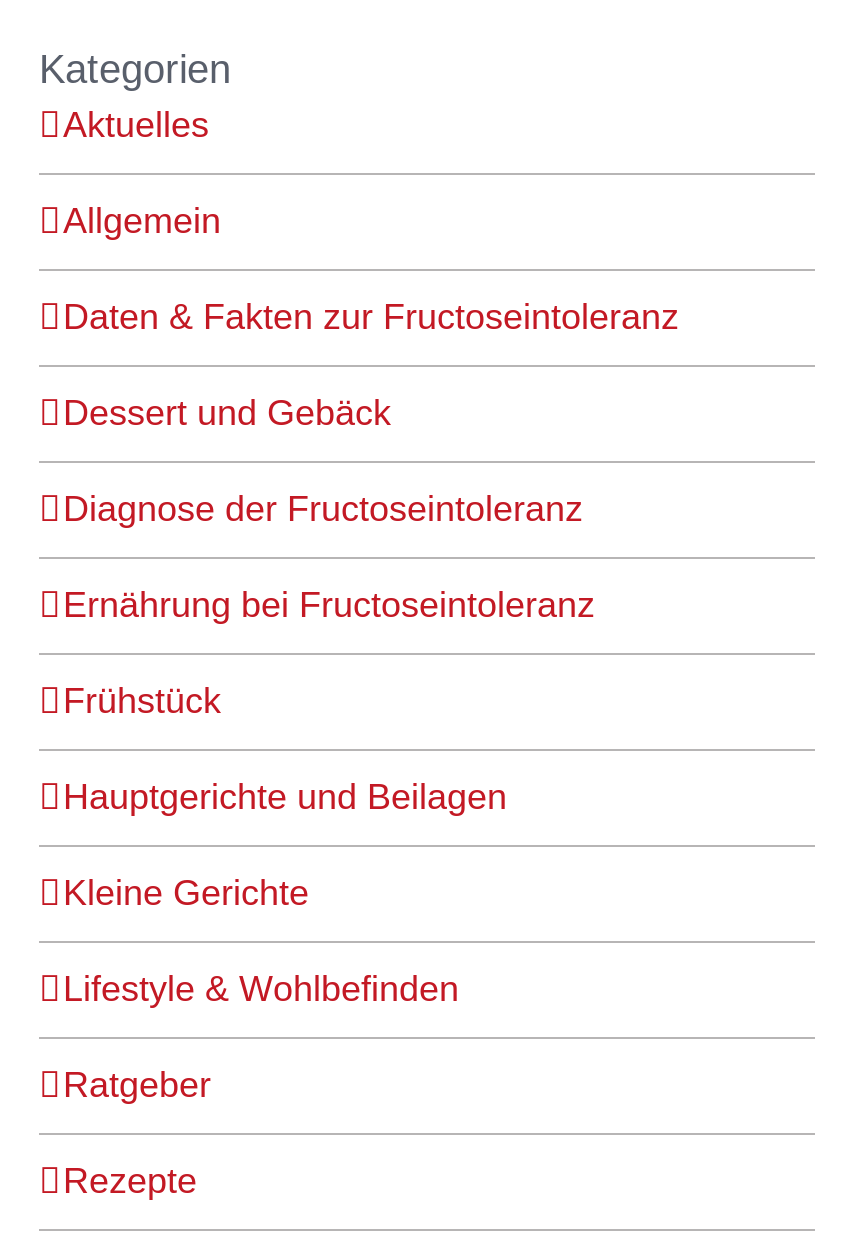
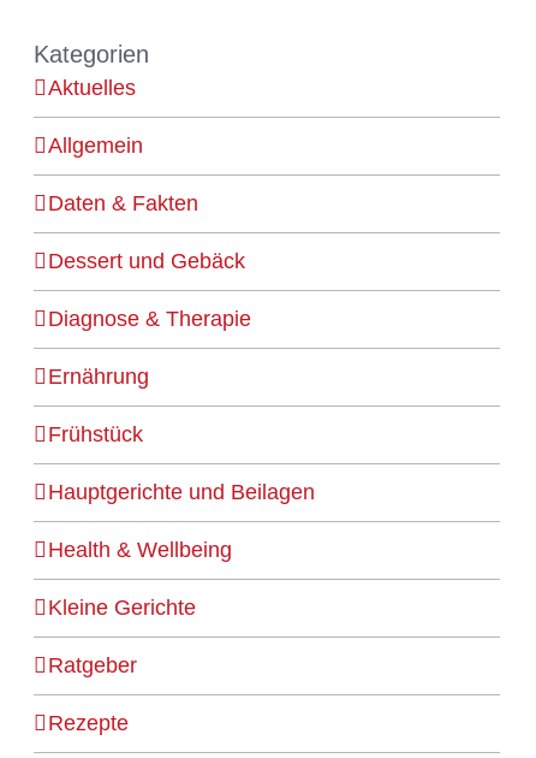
- Daten & Fakten zur Fructoseintoleranz
+ Daten & Fakten

- Diagnose der Fructoseintoleranz
+ Diagnose & Therapie

- Ernährung bei Fructoseintoleranz
+ Ernährung

+ Health & Wellbeing

moved down: Kleine Gerichte

- Lifestyle & Wohlbefinden
